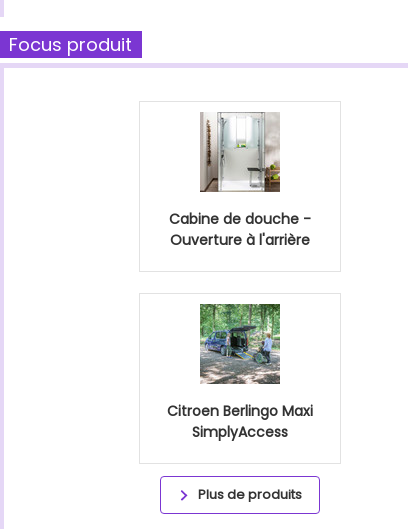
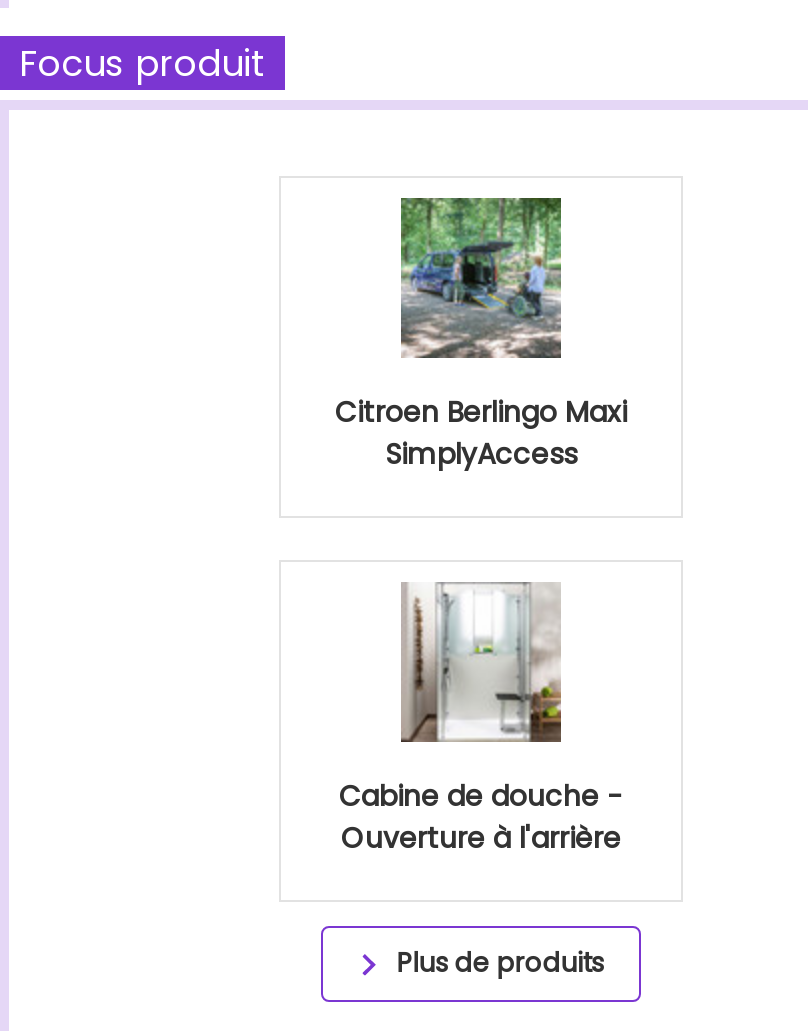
moved down: [image] | Cabine de douche - | Ouverture à l'arrière

moved up: [image] | Citroen Berlingo Maxi | SimplyAccess
